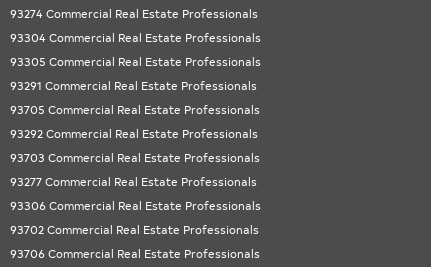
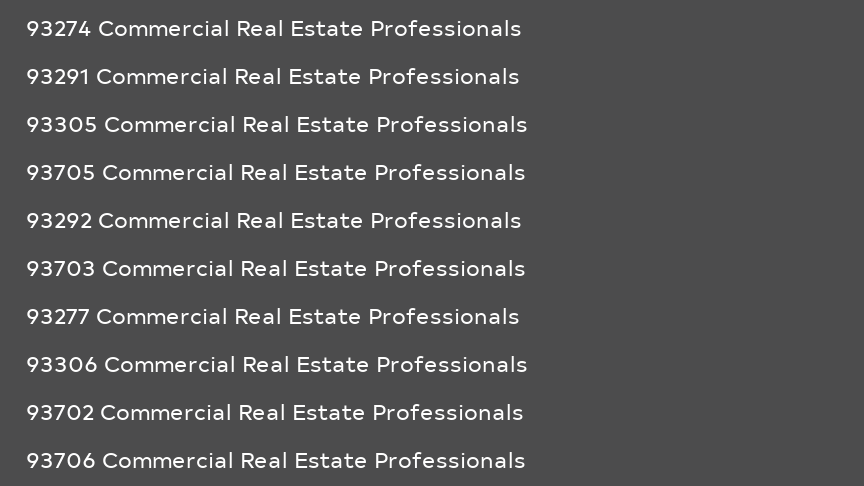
- 93304 Commercial Real Estate Professionals

moved up: 93291 Commercial Real Estate Professionals
